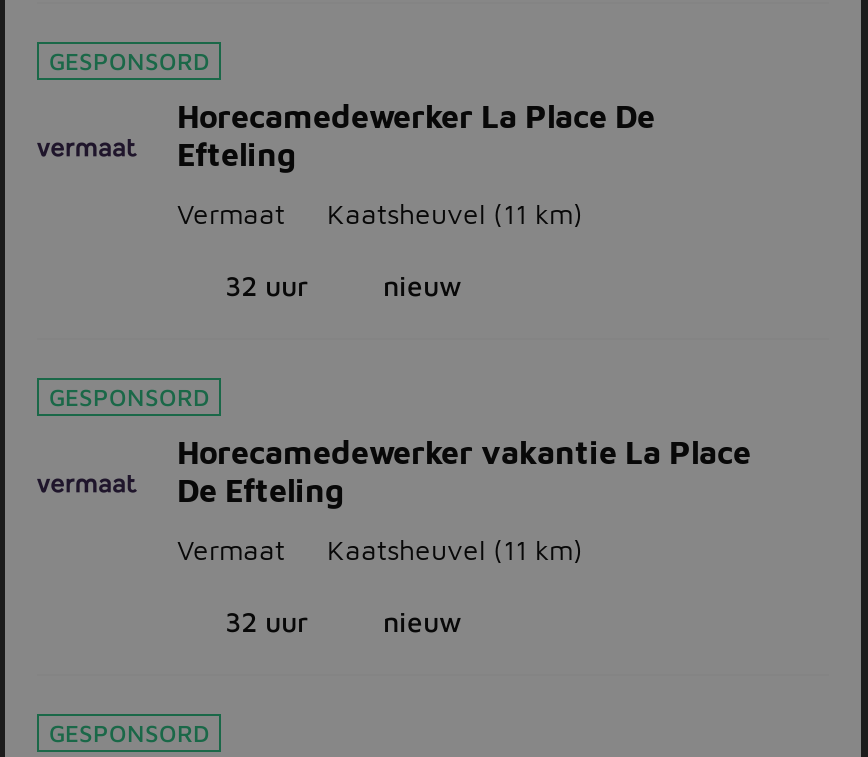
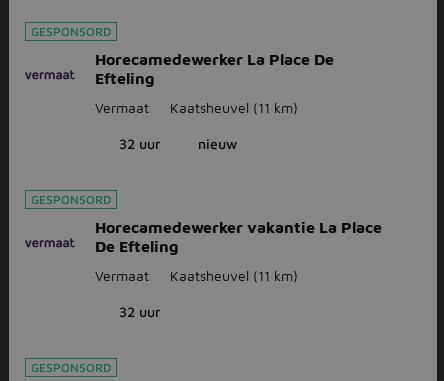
- nieuw
